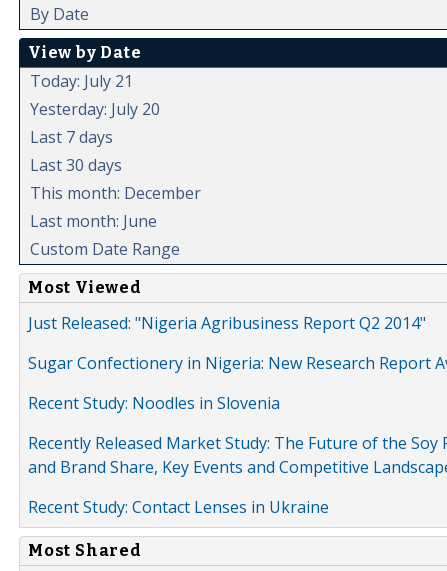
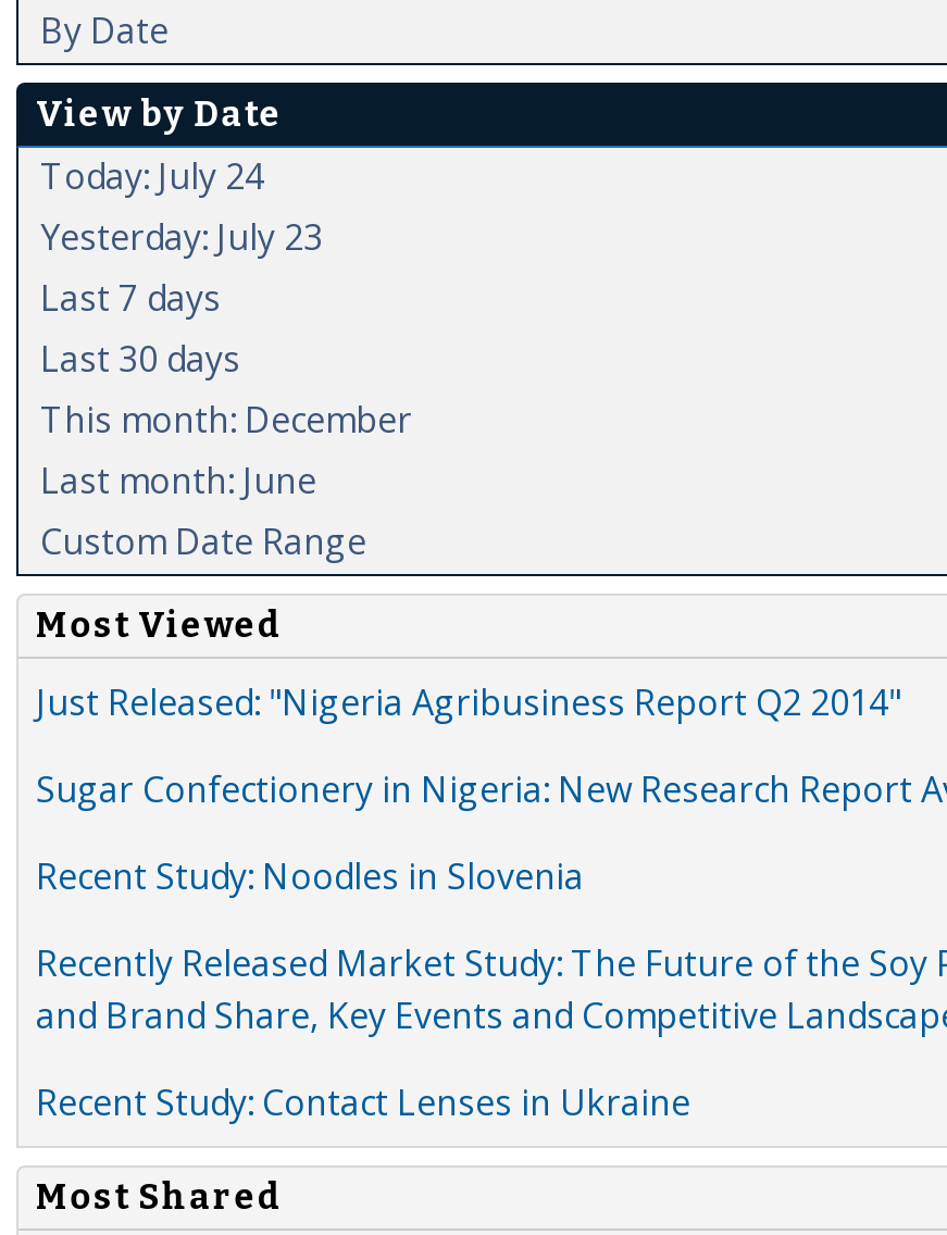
- Today: July 21
+ Today: July 24

- Yesterday: July 20
+ Yesterday: July 23
